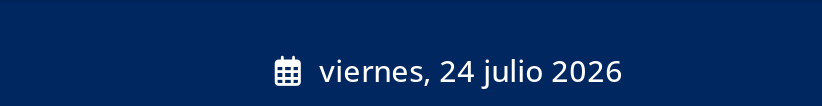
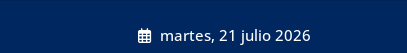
- viernes, 24 julio 2026
+ martes, 21 julio 2026
